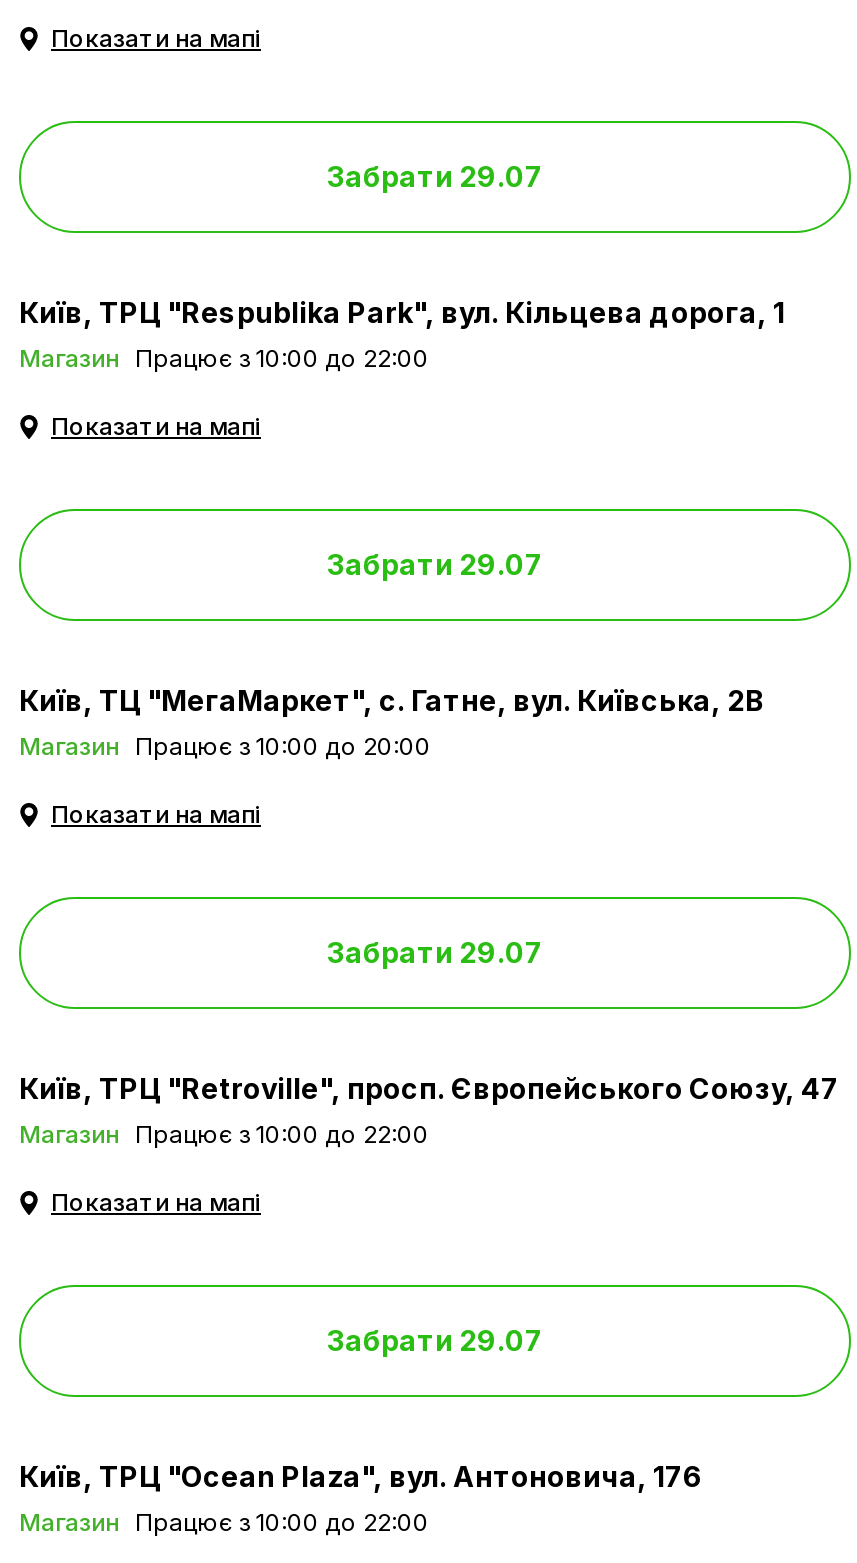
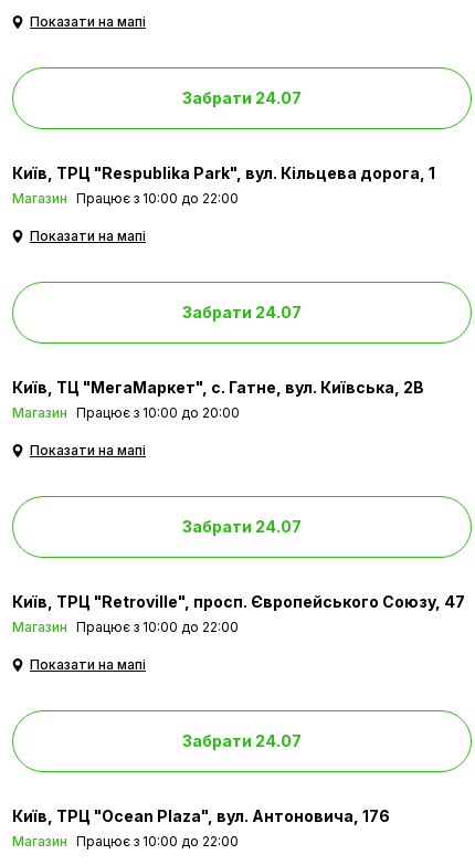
- Забрати 29.07
+ Забрати 24.07

- Забрати 29.07
+ Забрати 24.07

- Забрати 29.07
+ Забрати 24.07

- Забрати 29.07
+ Забрати 24.07
